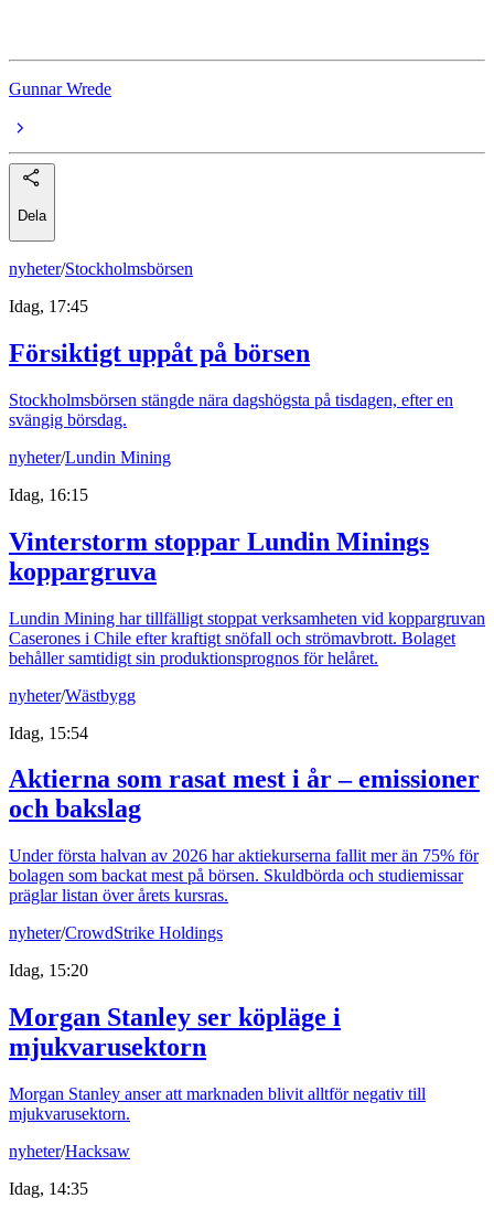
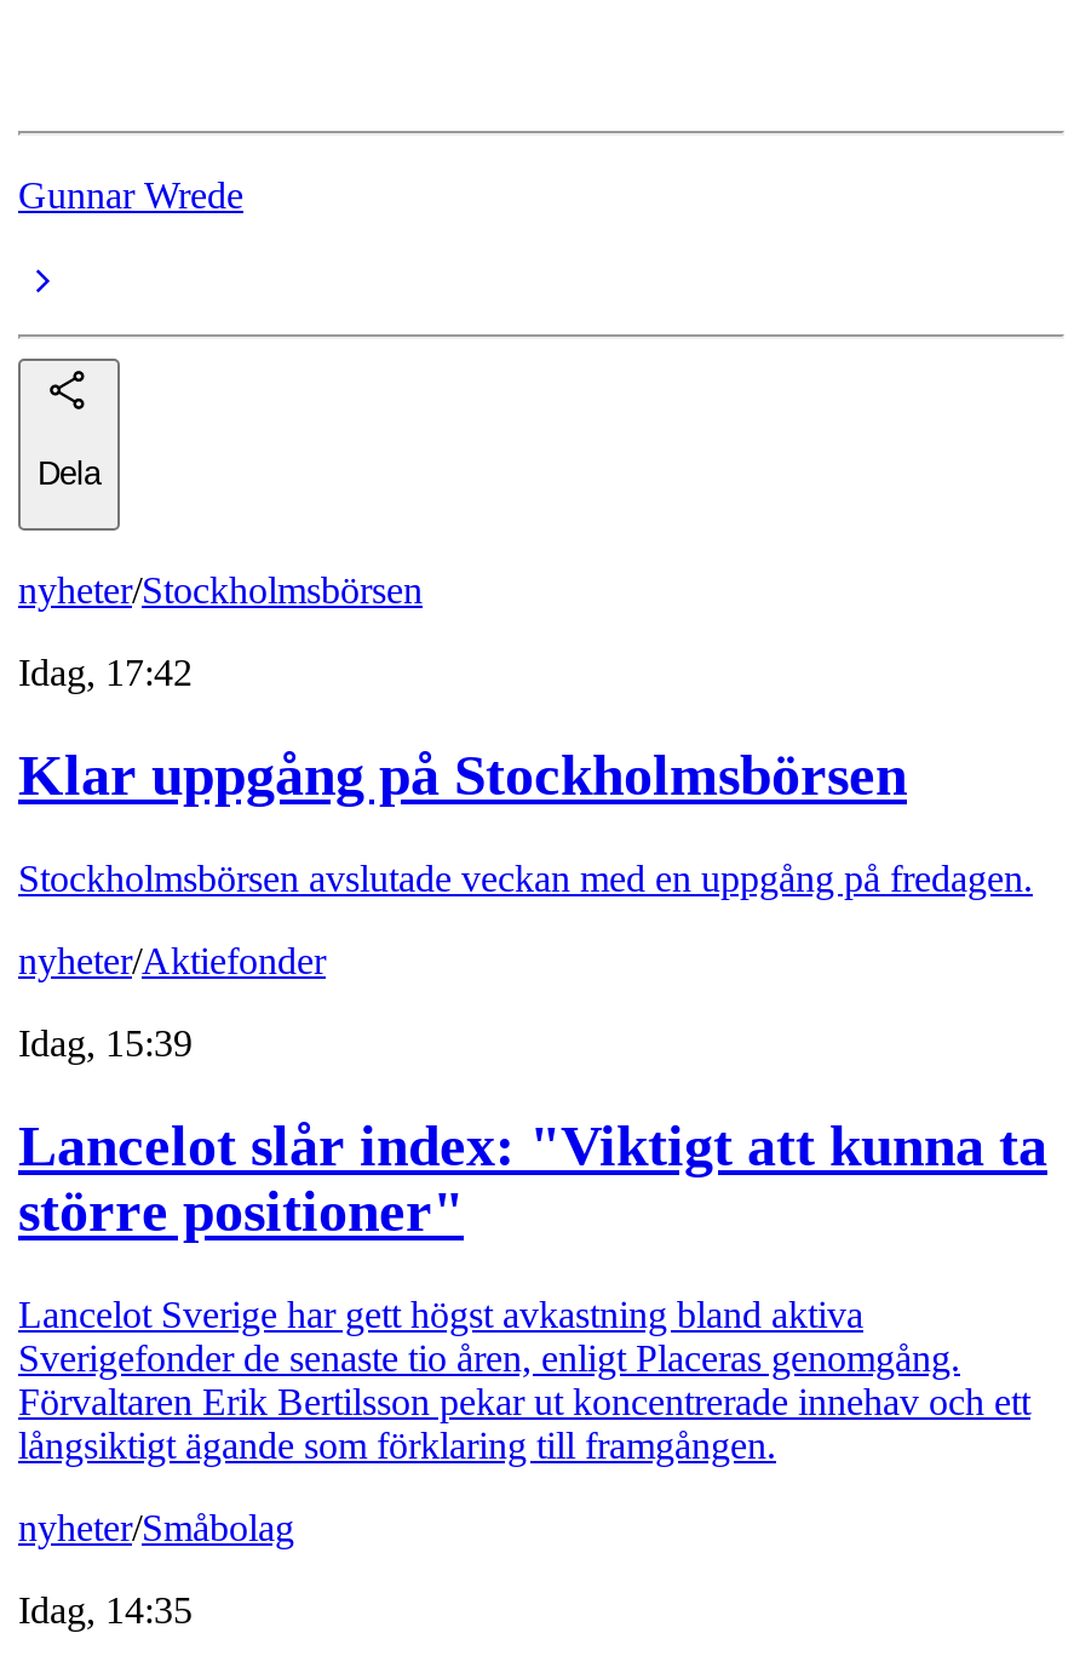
- Idag, 17:45
- Försiktigt uppåt på börsen
- Stockholmsbörsen stängde nära dagshögsta på tisdagen, efter en
- svängig börsdag.
- nyheter/Lundin Mining
- Idag, 16:15
- Vinterstorm stoppar Lundin Minings
- koppargruva
- Lundin Mining har tillfälligt stoppat verksamheten vid koppargruvan
- Caserones i Chile efter kraftigt snöfall och strömavbrott. Bolaget
- behåller samtidigt sin produktionsprognos för helåret.
- nyheter/Wästbygg
- Idag, 15:54
- Aktierna som rasat mest i år – emissioner
- och bakslag
- Under första halvan av 2026 har aktiekurserna fallit mer än 75% för
- bolagen som backat mest på börsen. Skuldbörda och studiemissar
- präglar listan över årets kursras.
- nyheter/CrowdStrike Holdings
- Idag, 15:20
- Morgan Stanley ser köpläge i
- mjukvarusektorn
- Morgan Stanley anser att marknaden blivit alltför negativ till
- mjukvarusektorn.
- nyheter/Hacksaw
+ Idag, 17:42
+ Klar uppgång på Stockholmsbörsen
+ Stockholmsbörsen avslutade veckan med en uppgång på fredagen.
+ nyheter/Aktiefonder
+ Idag, 15:39
+ Lancelot slår index: "Viktigt att kunna ta
+ större positioner"
+ Lancelot Sverige har gett högst avkastning bland aktiva
+ Sverigefonder de senaste tio åren, enligt Placeras genomgång.
+ Förvaltaren Erik Bertilsson pekar ut koncentrerade innehav och ett
+ långsiktigt ägande som förklaring till framgången.
+ nyheter/Småbolag
